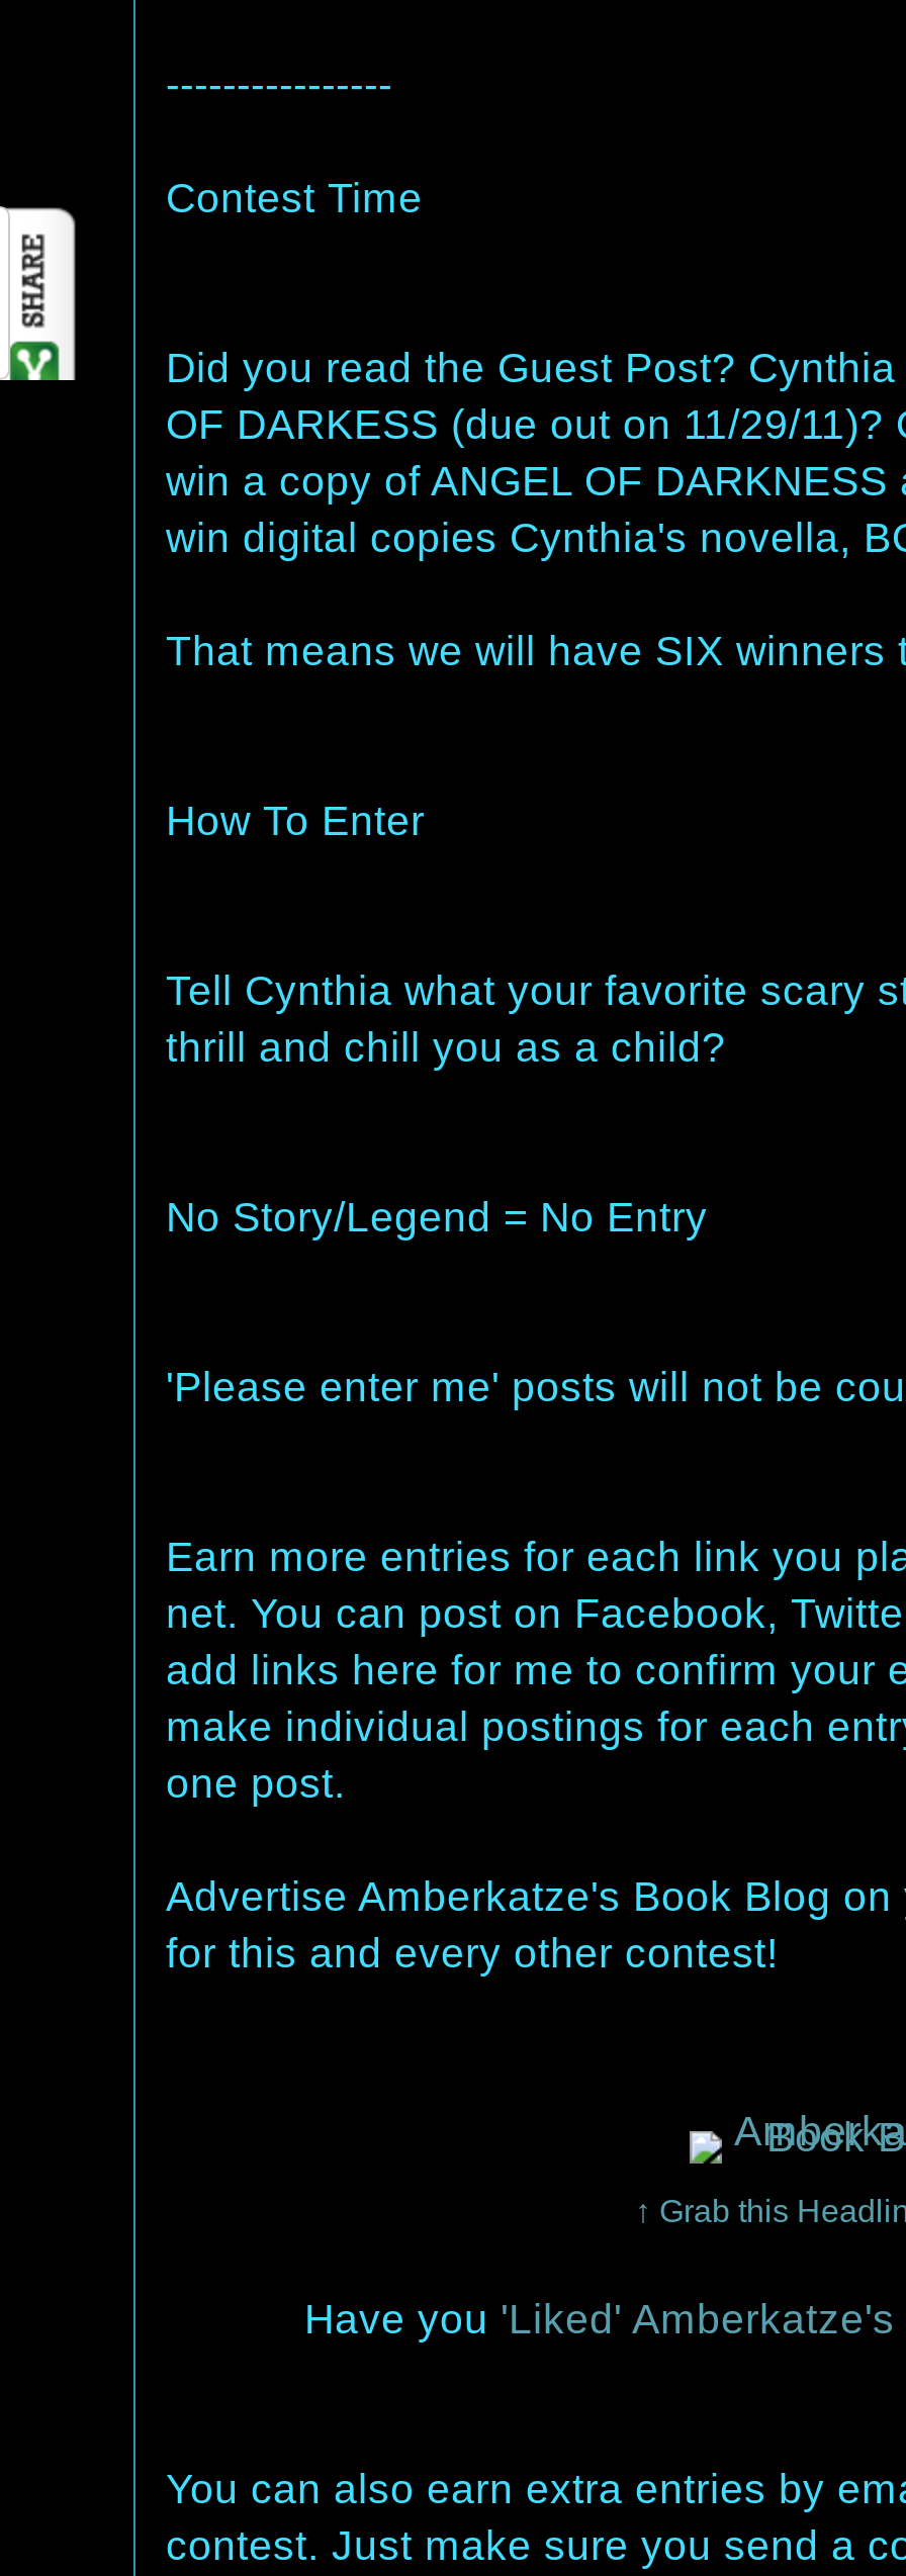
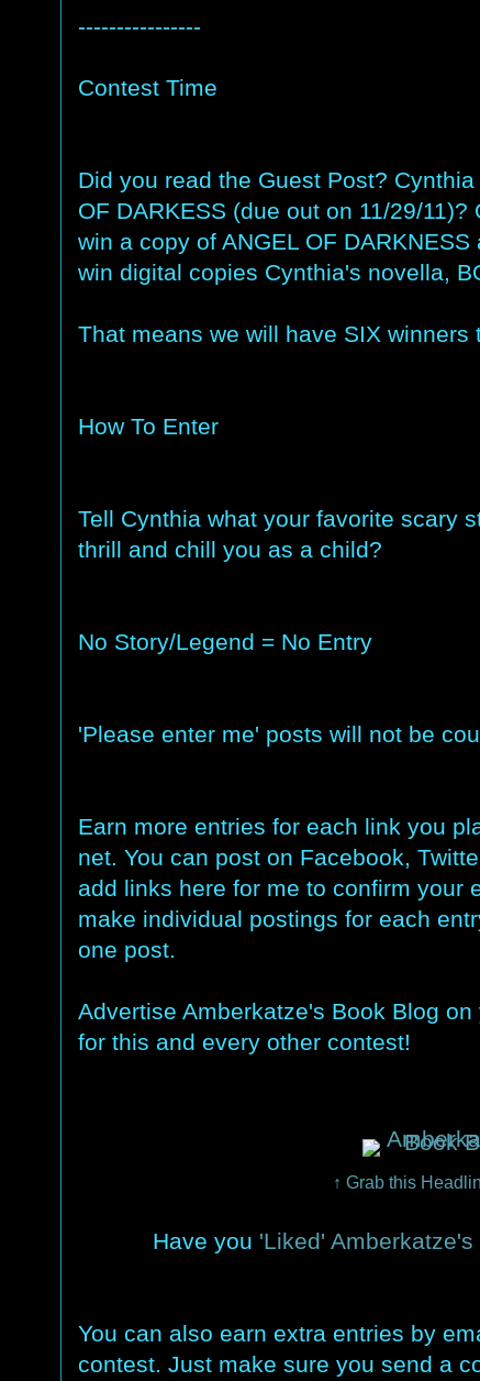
- [image]
